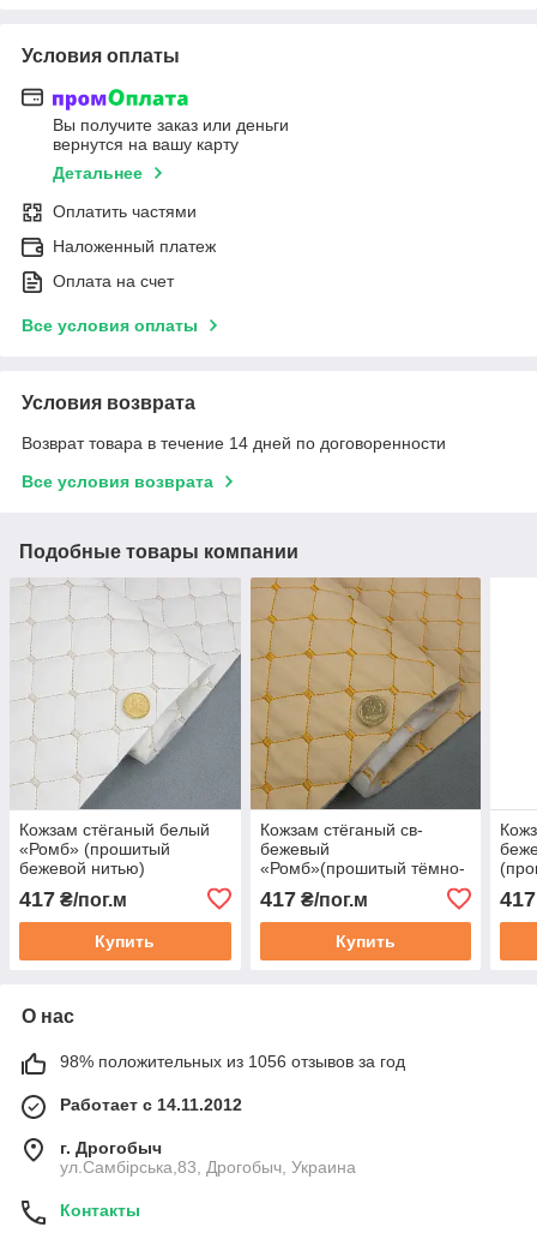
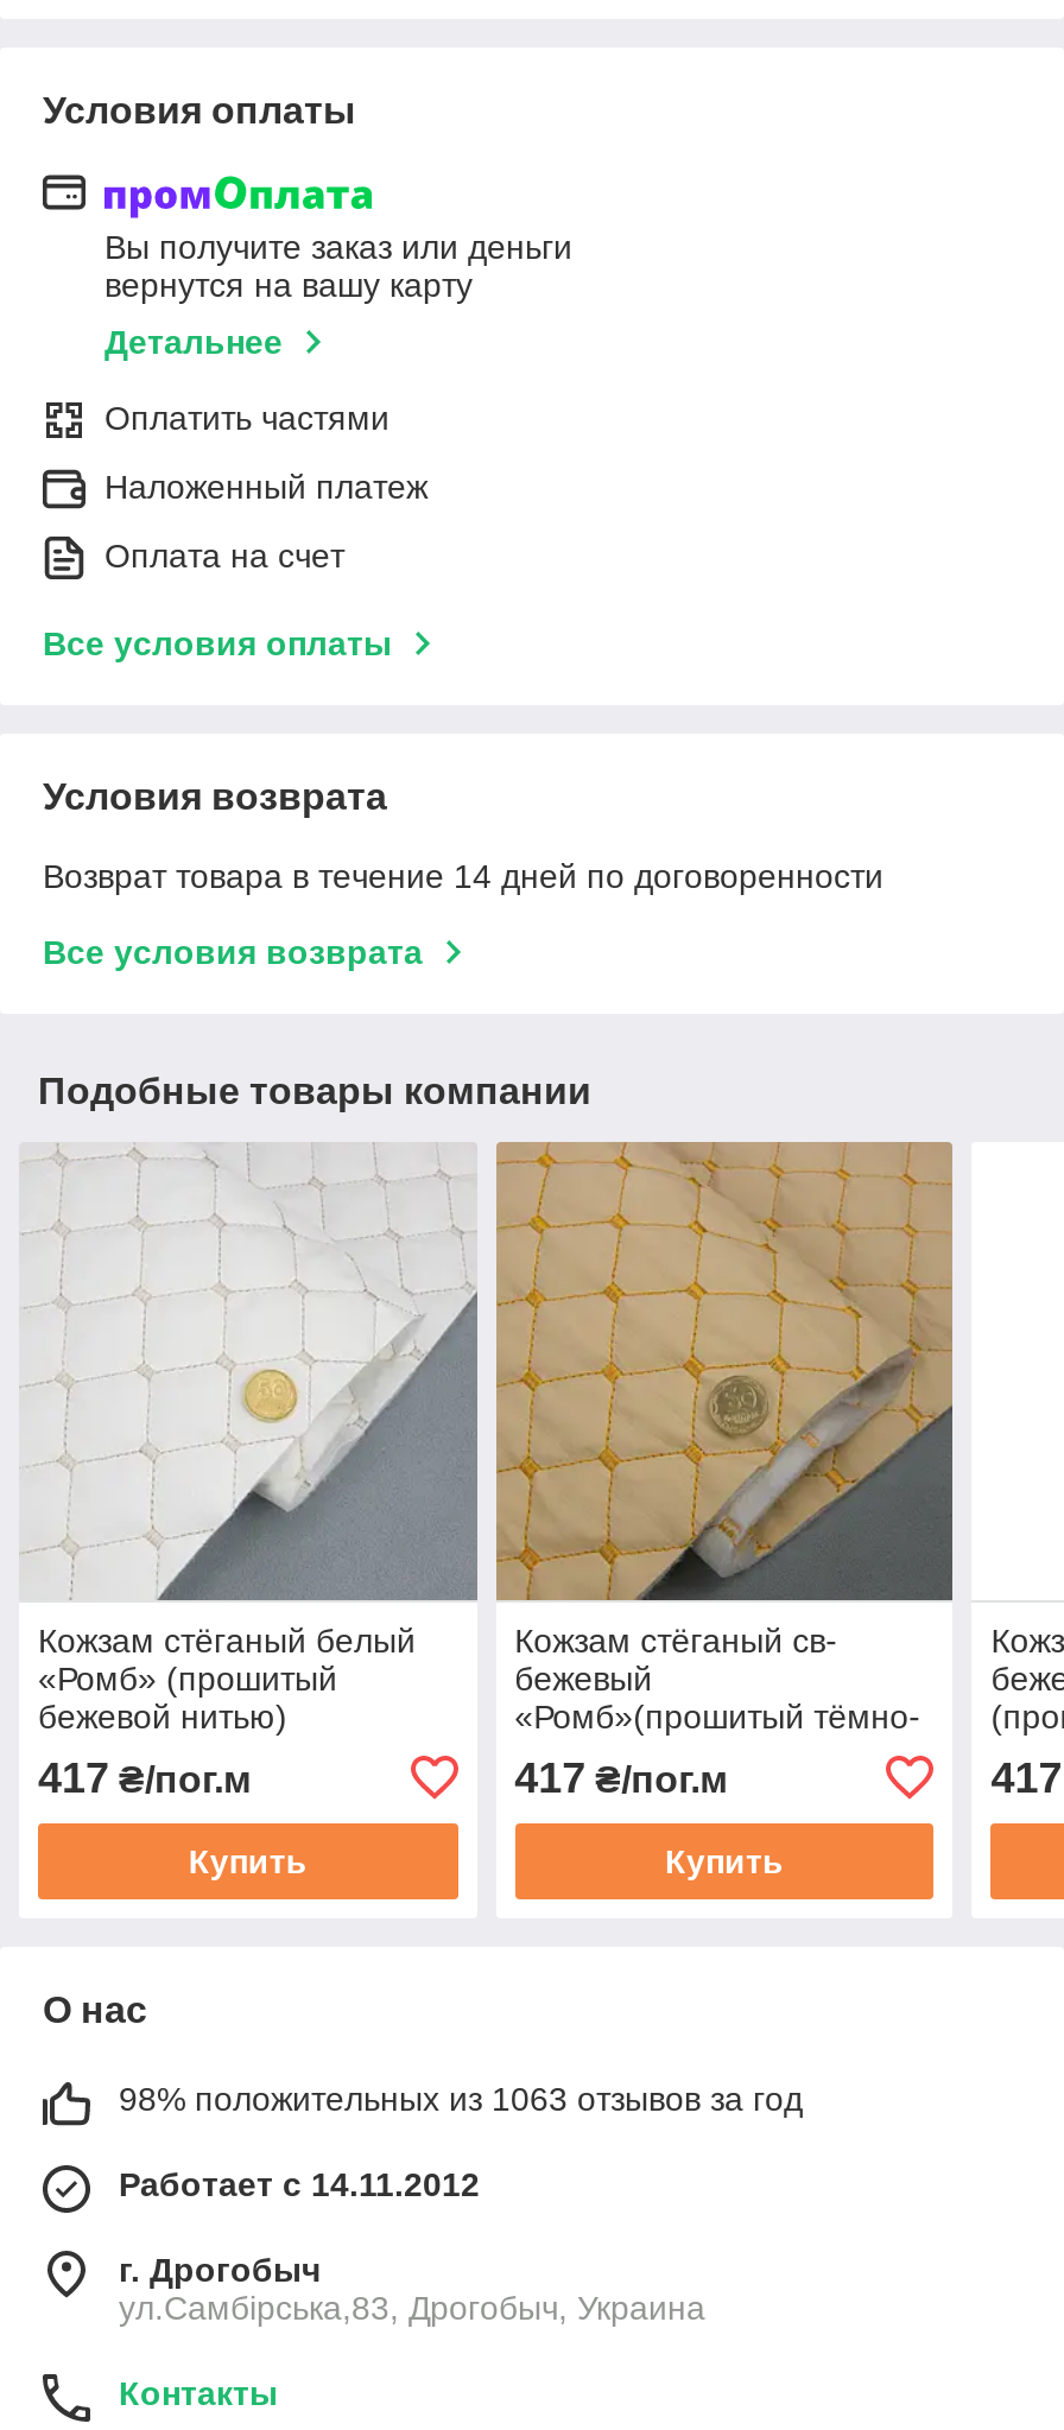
- 98% положительных из 1056 отзывов за год
+ 98% положительных из 1063 отзывов за год
